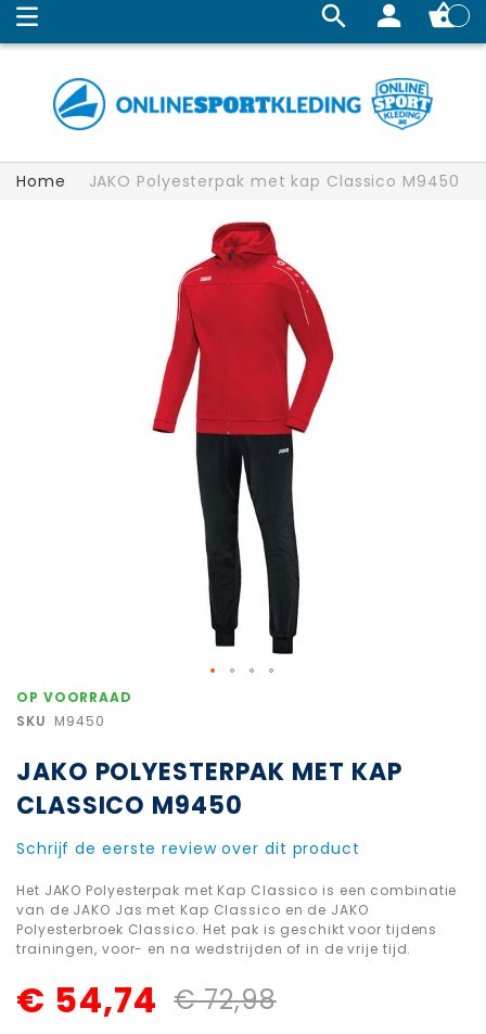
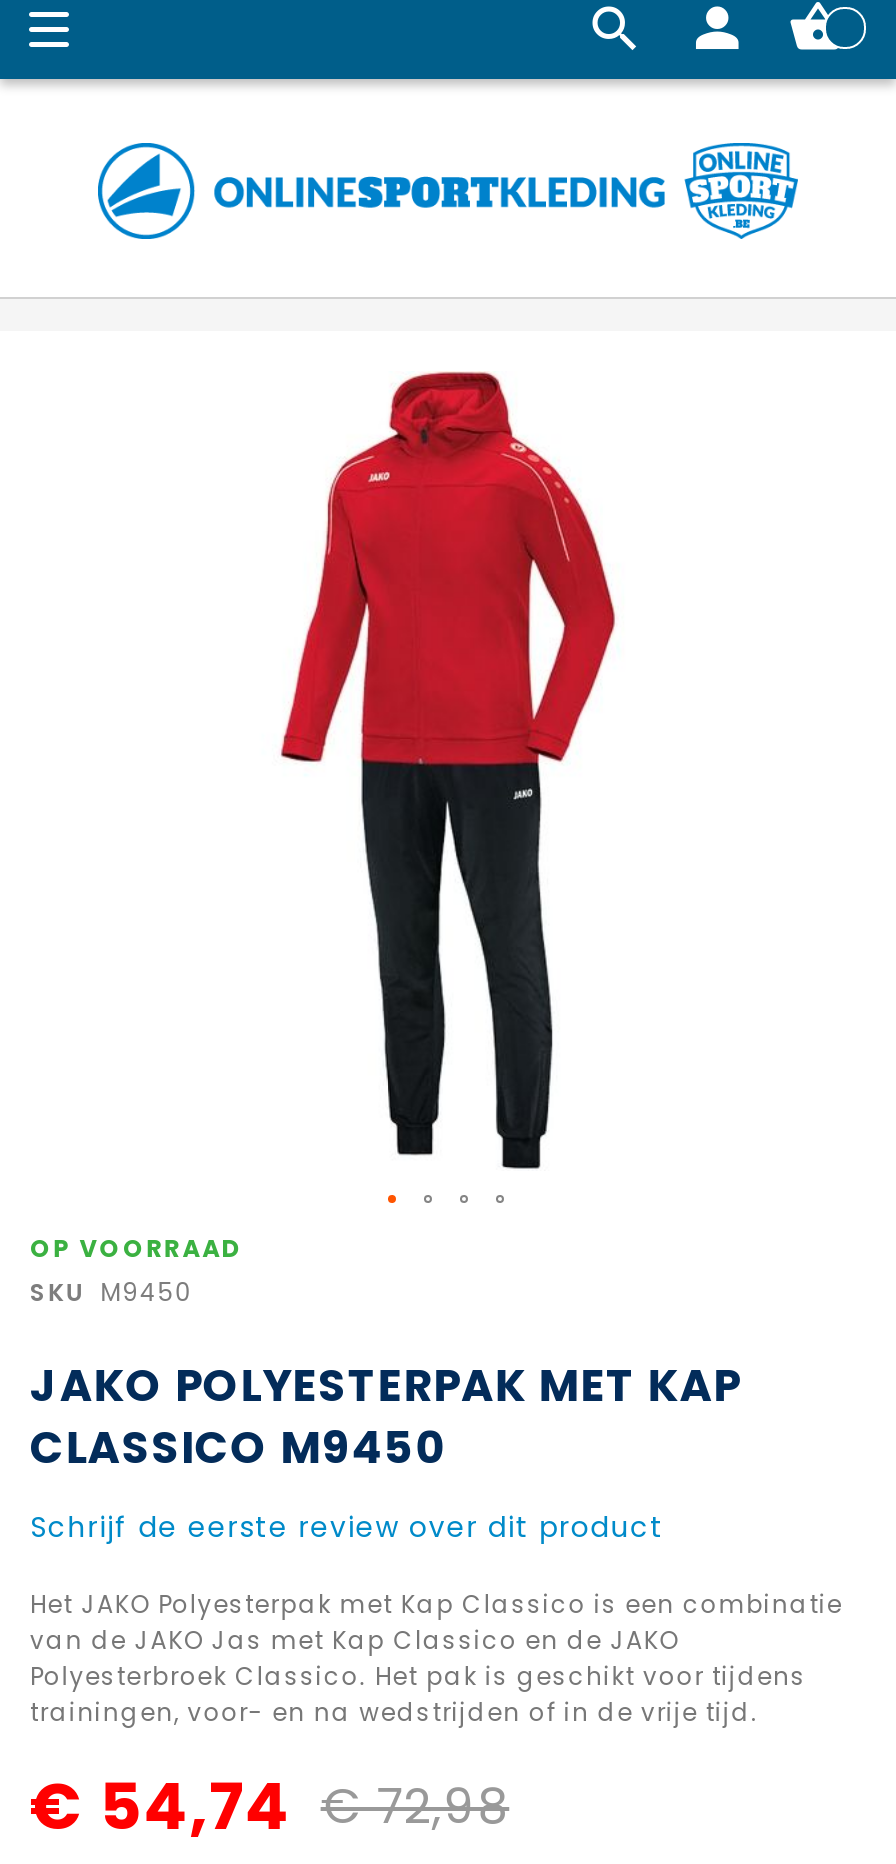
- Home
- JAKO Polyesterpak met kap Classico M9450
